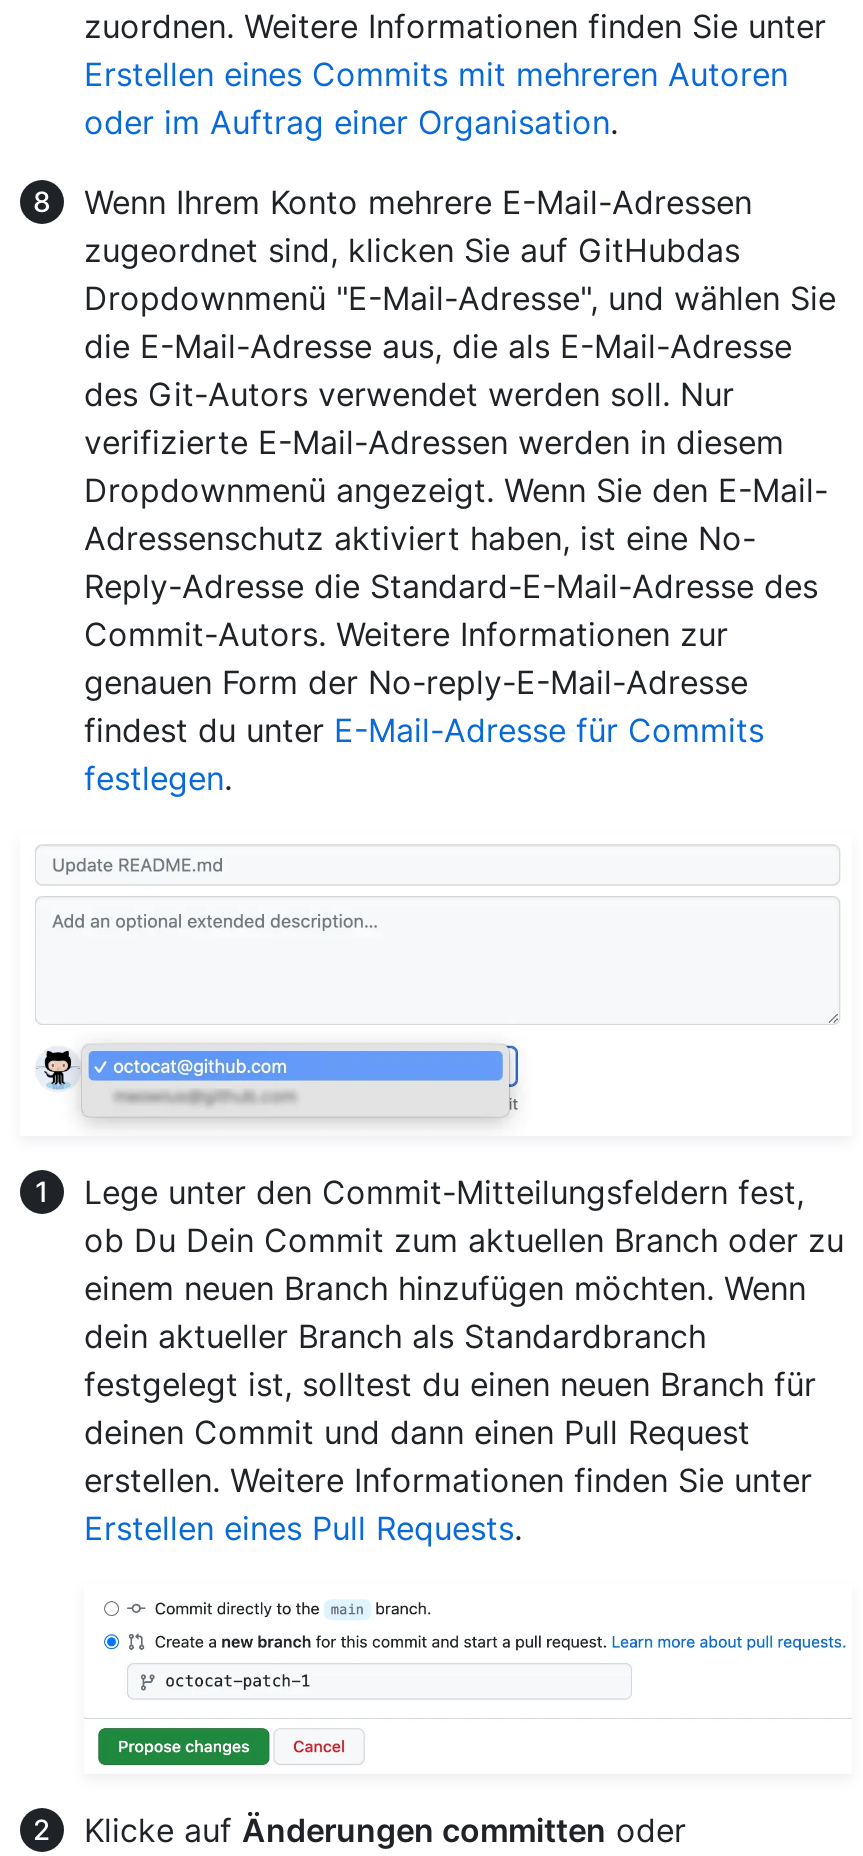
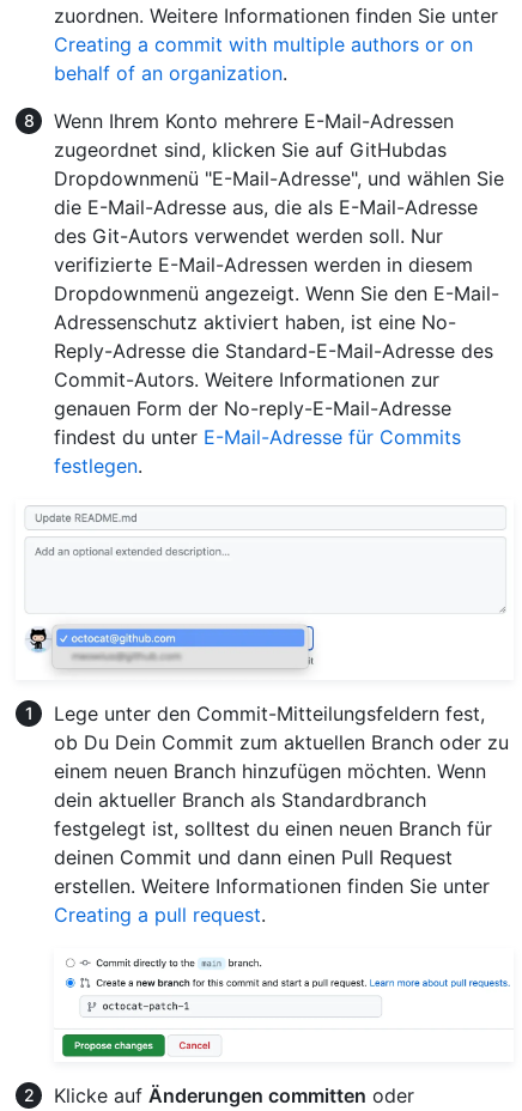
- Erstellen eines Commits mit mehreren Autoren
- oder im Auftrag einer Organisation.
+ Creating a commit with multiple authors or on
+ behalf of an organization.

- Erstellen eines Pull Requests.
+ Creating a pull request.
